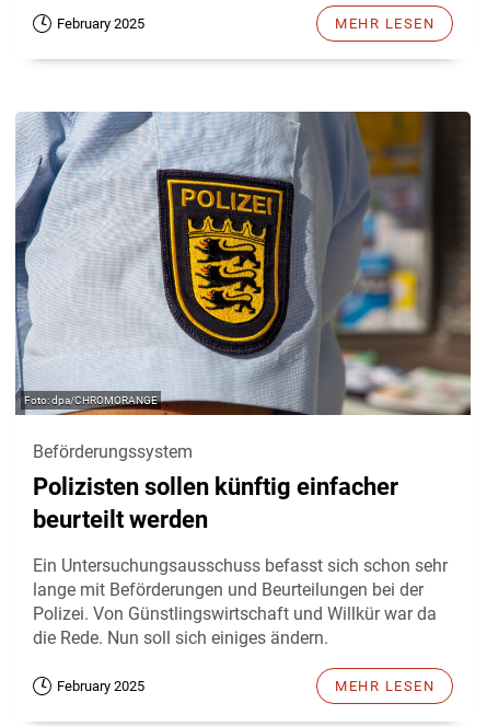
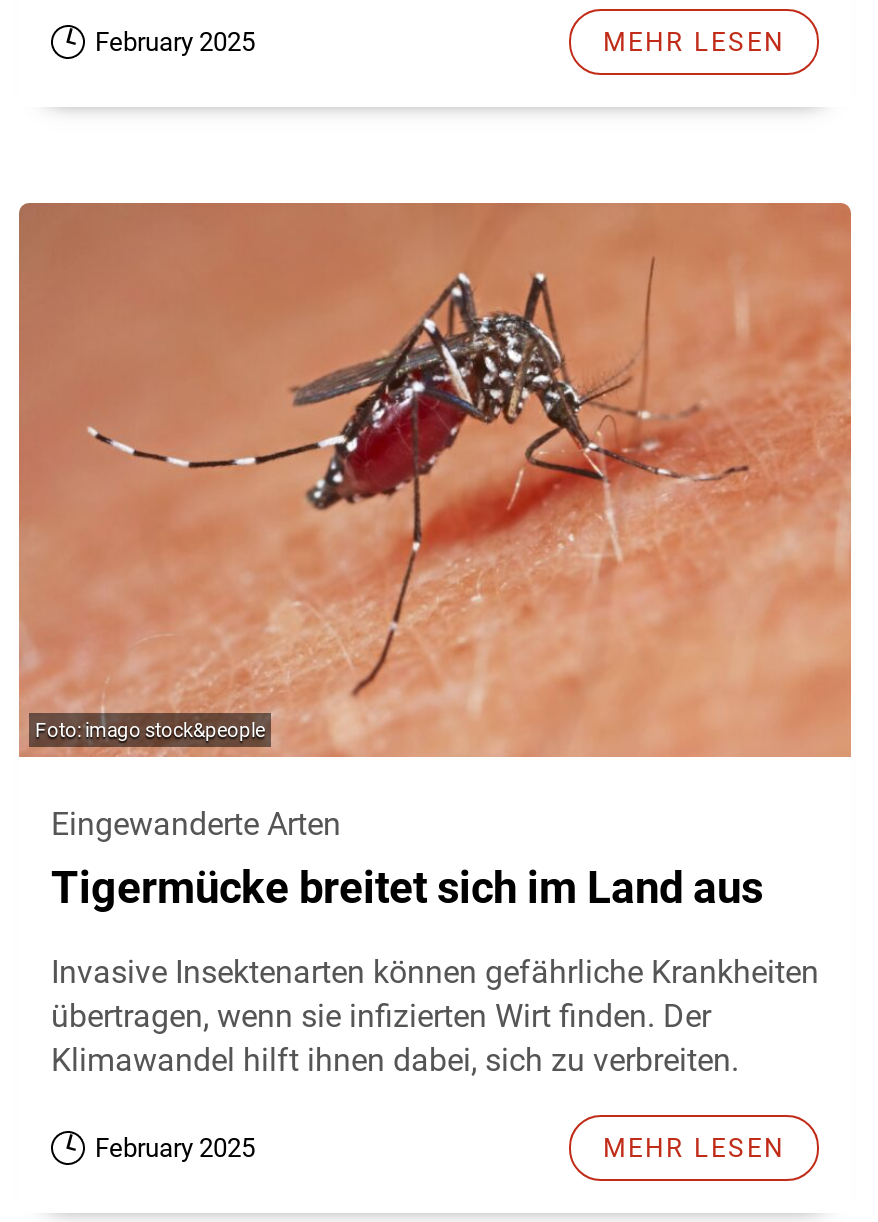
- [image]
- dpa/CHROMORANGE
+ [image]
+ imago stock&people

- Beförderungssystem
- Polizisten sollen künftig einfacher
- beurteilt werden
+ Eingewanderte Arten
+ Tigermücke breitet sich im Land aus

- Ein Untersuchungsausschuss befasst sich schon sehr
- lange mit Beförderungen und Beurteilungen bei der
- Polizei. Von Günstlingswirtschaft und Willkür war da
- die Rede. Nun soll sich einiges ändern.
+ Invasive Insektenarten können gefährliche Krankheiten
+ übertragen, wenn sie infizierten Wirt finden. Der
+ Klimawandel hilft ihnen dabei, sich zu verbreiten.
